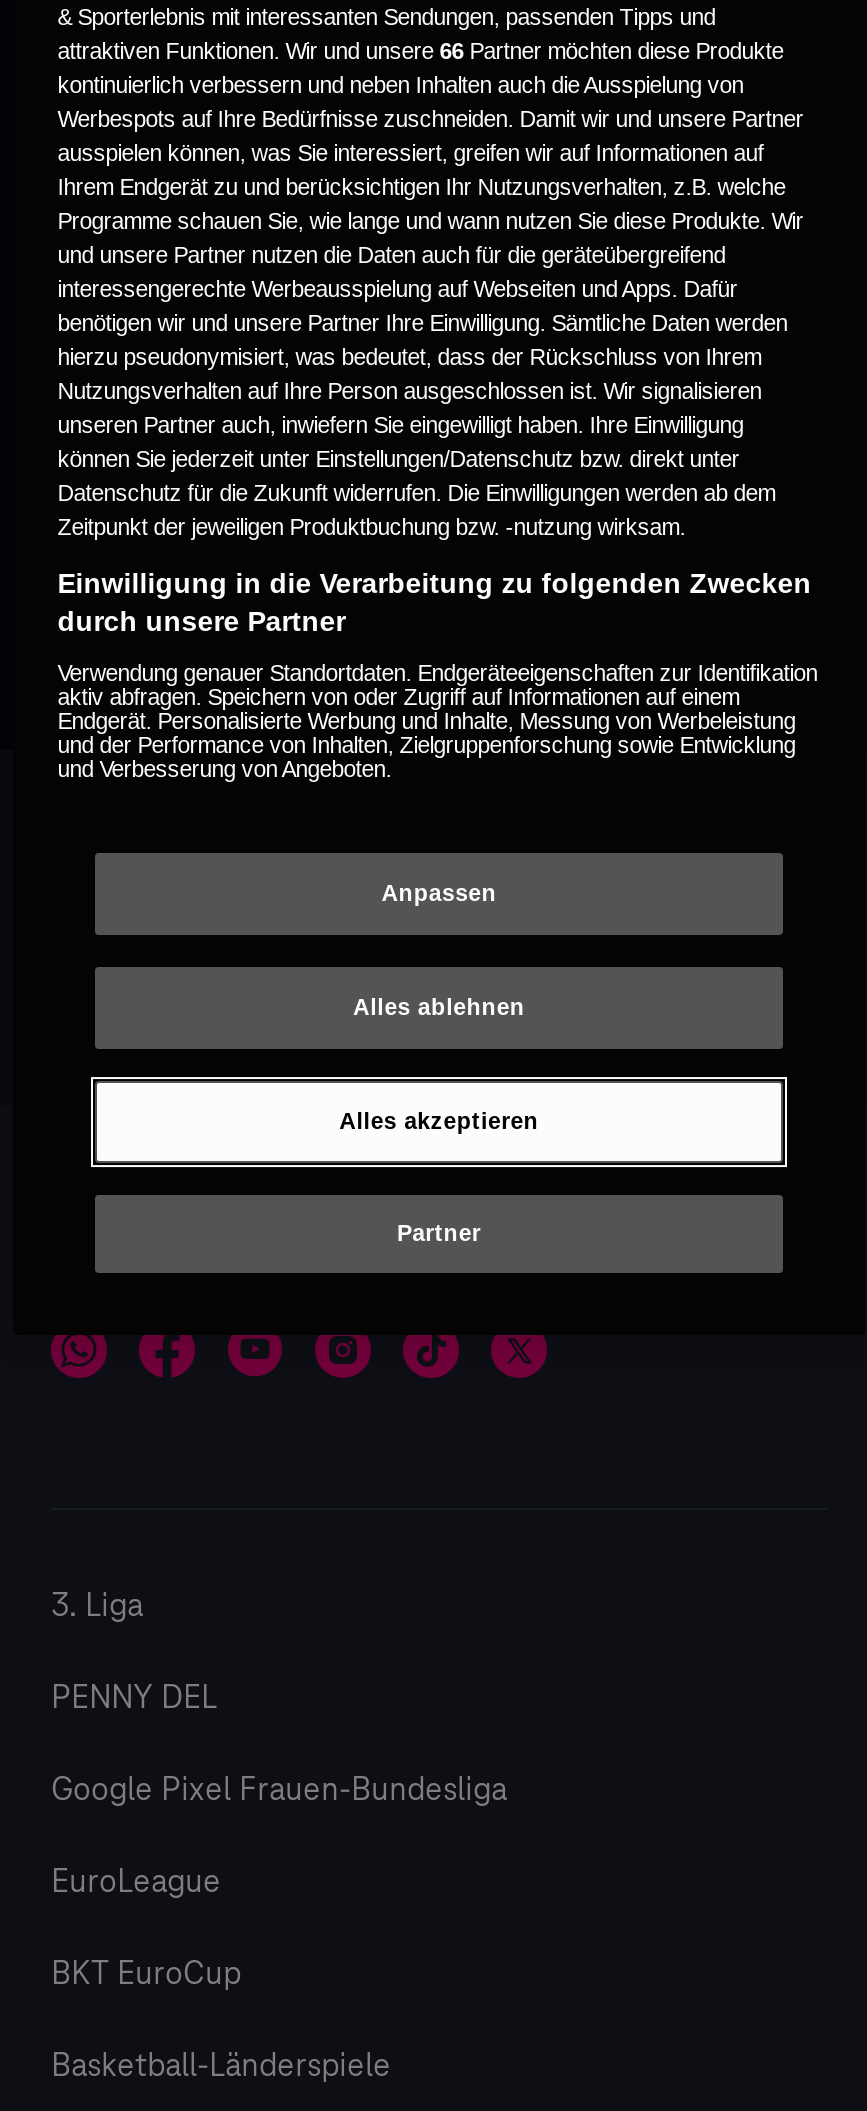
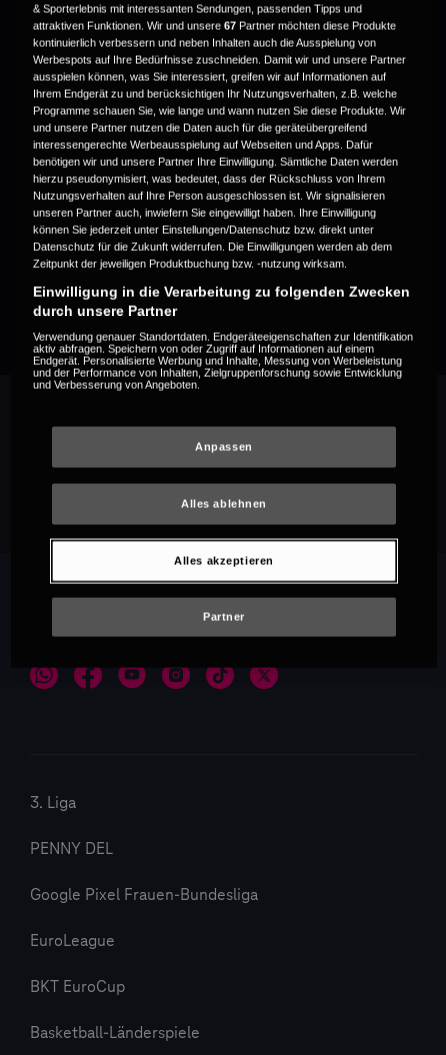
- attraktiven Funktionen. Wir und unsere 66 Partner möchten diese Produkte
+ attraktiven Funktionen. Wir und unsere 67 Partner möchten diese Produkte
